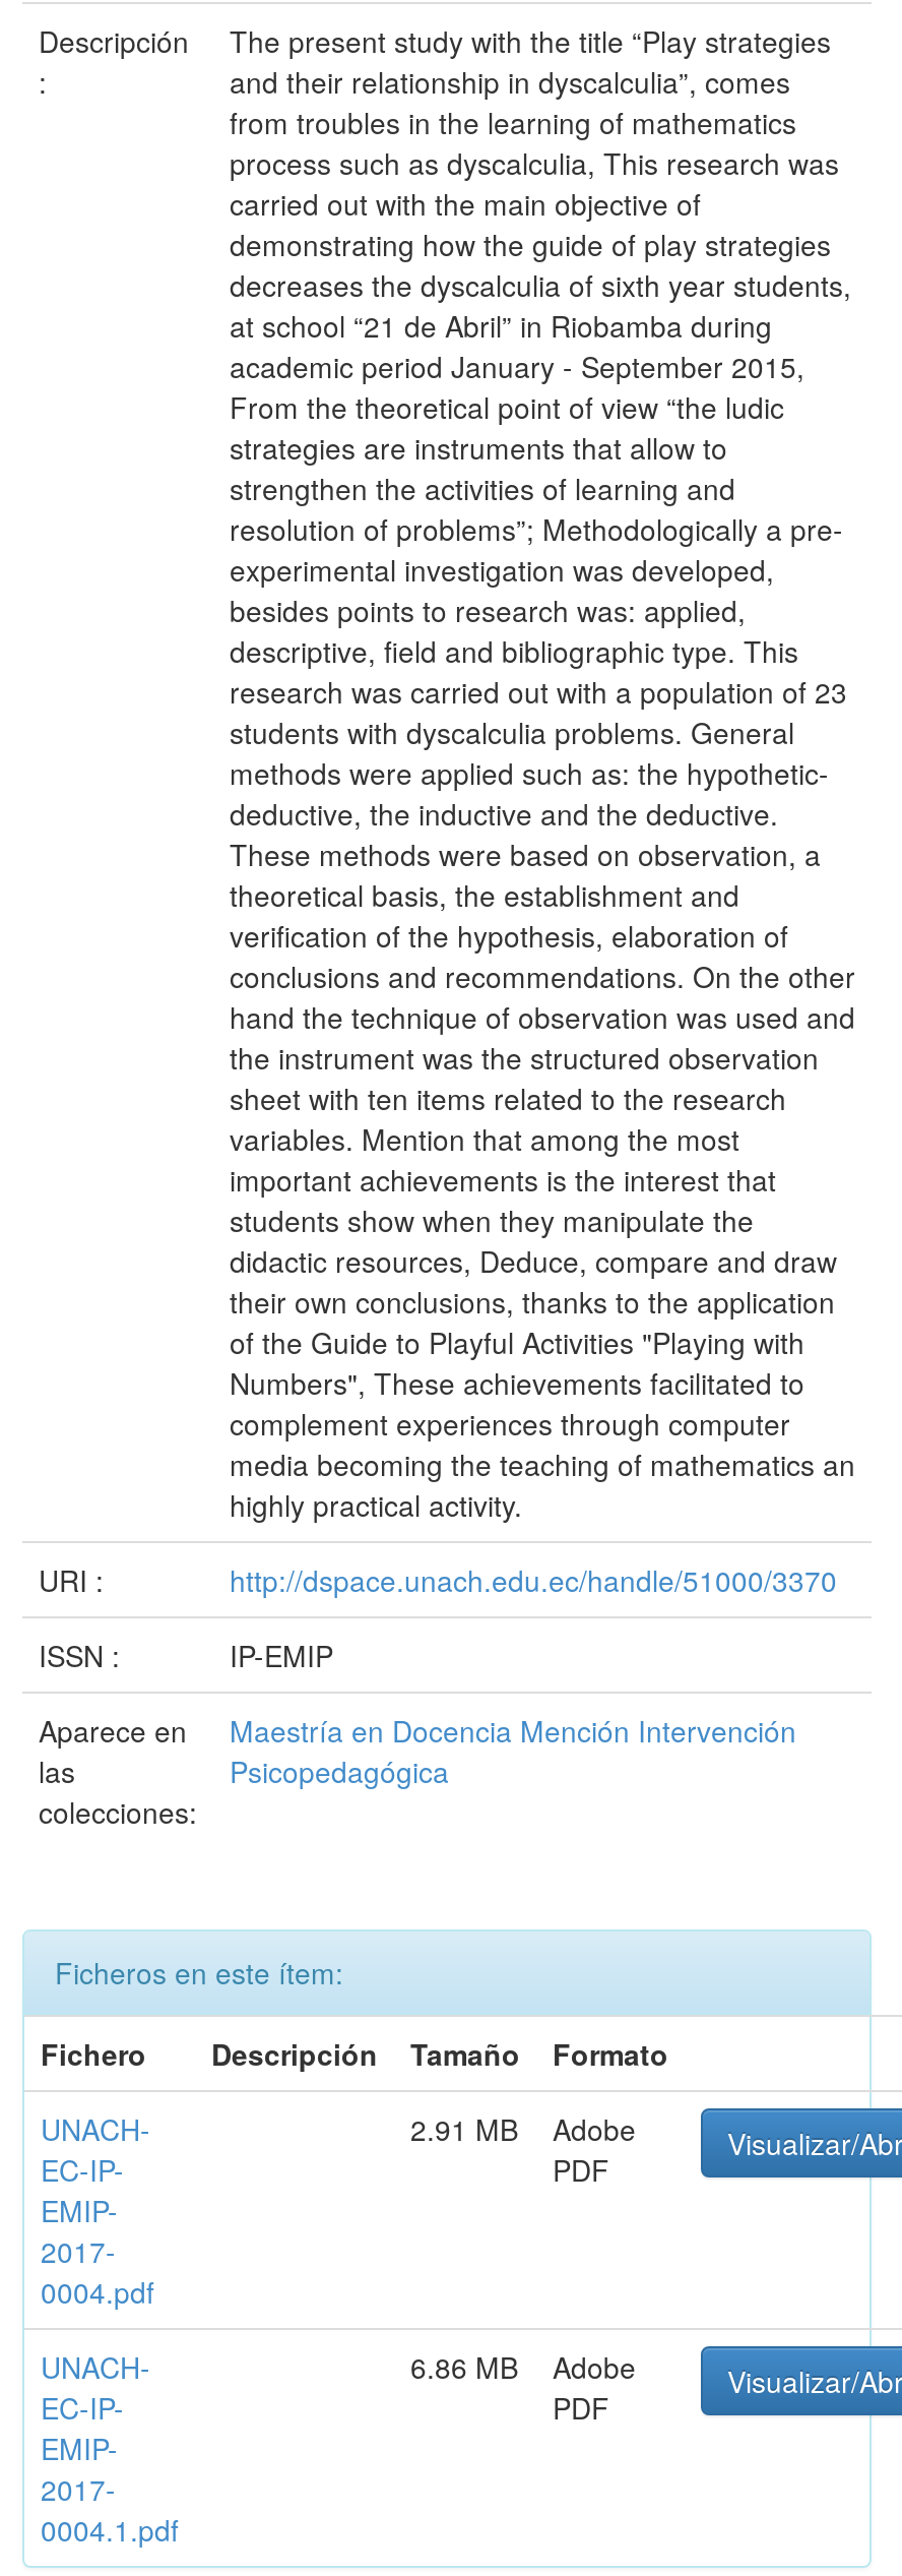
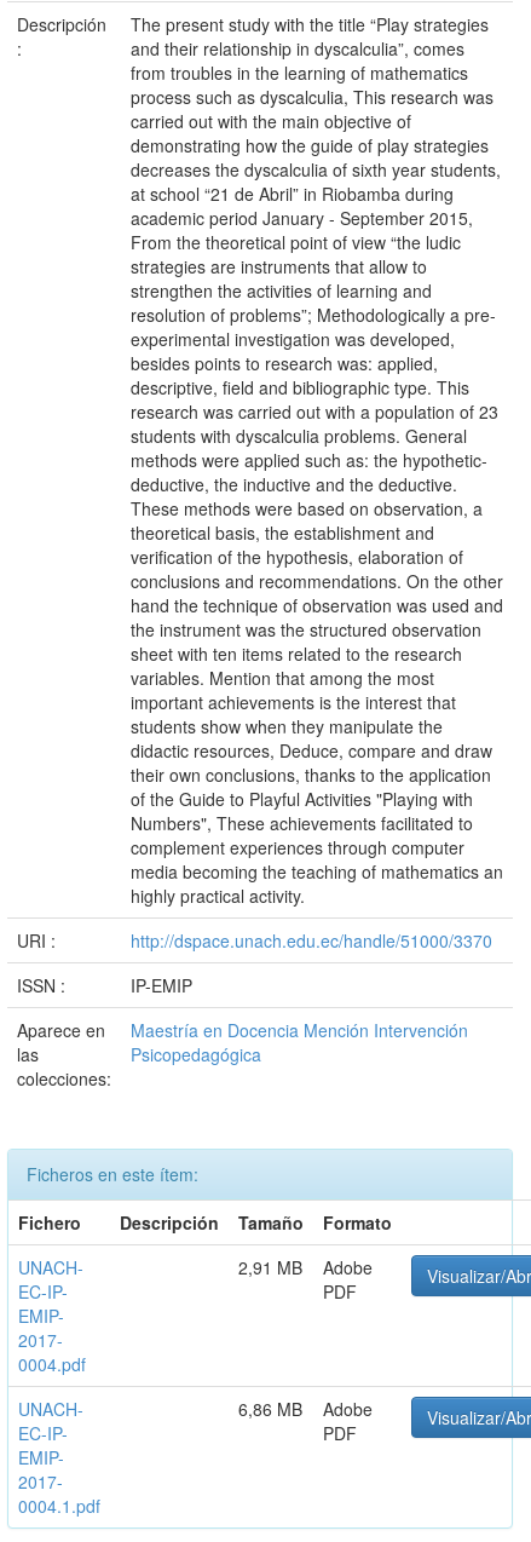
- 2.91 MB Adobe
+ 2,91 MB Adobe

- 6.86 MB Adobe
+ 6,86 MB Adobe
